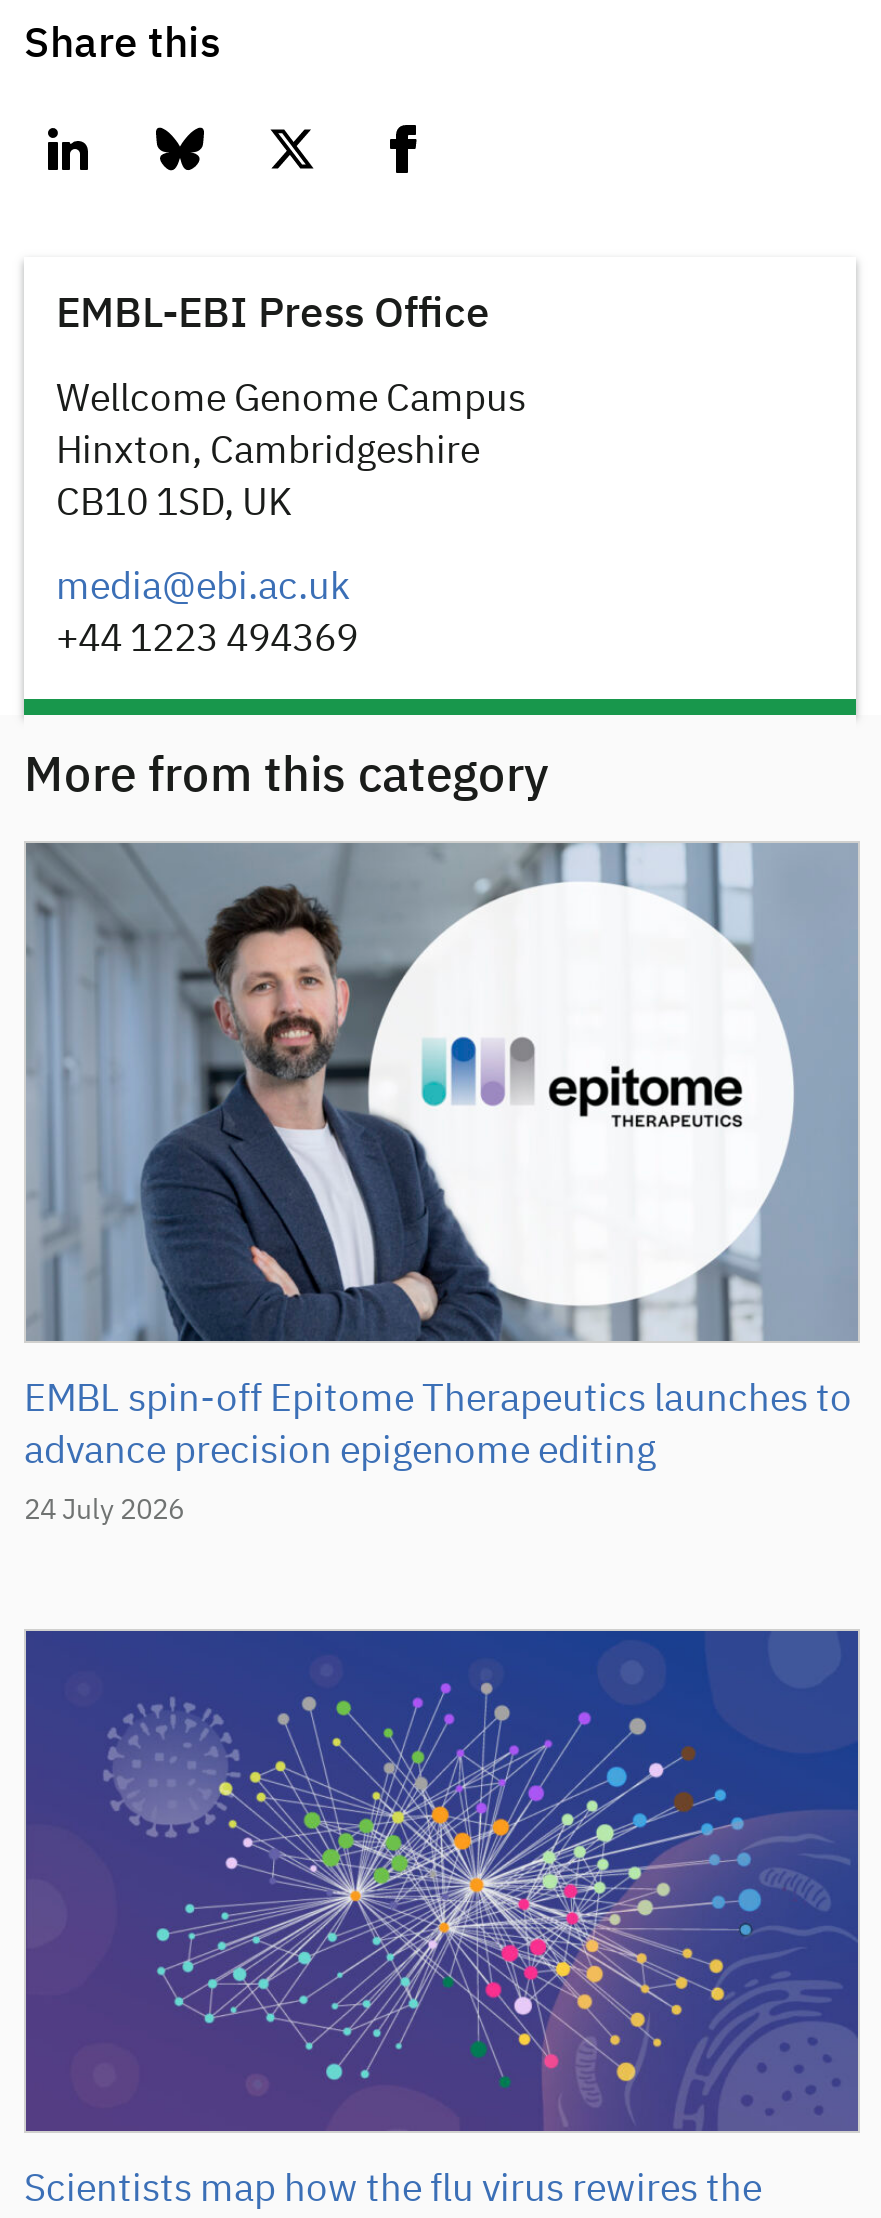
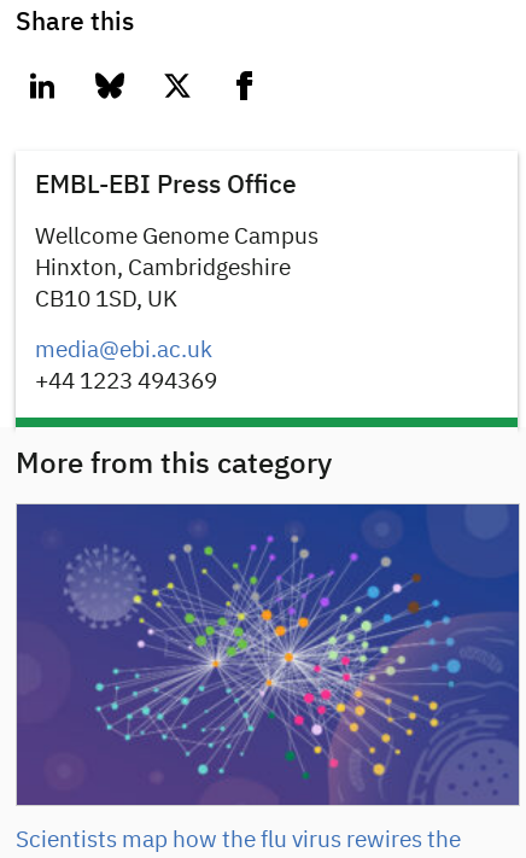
- [image]
- EMBL spin-off Epitome Therapeutics launches to
- advance precision epigenome editing

- 24 July 2026
